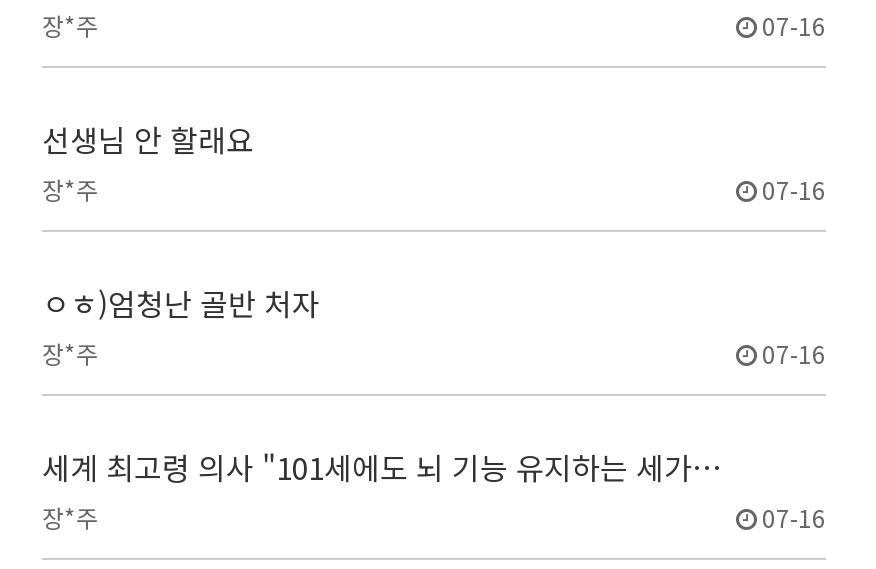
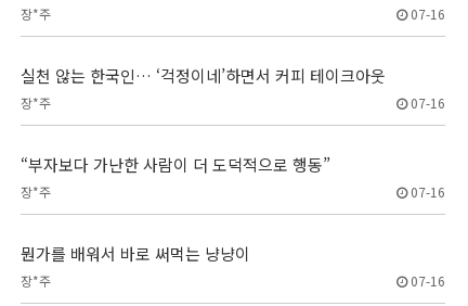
- 선생님 안 할래요
+ 실천 않는 한국인… ‘걱정이네’하면서 커피 테이크아웃

- ㅇㅎ)엄청난 골반 처자
+ “부자보다 가난한 사람이 더 도덕적으로 행동”

- 세계 최고령 의사 "101세에도 뇌 기능 유지하는 세가…
+ 뭔가를 배워서 바로 써먹는 냥냥이
